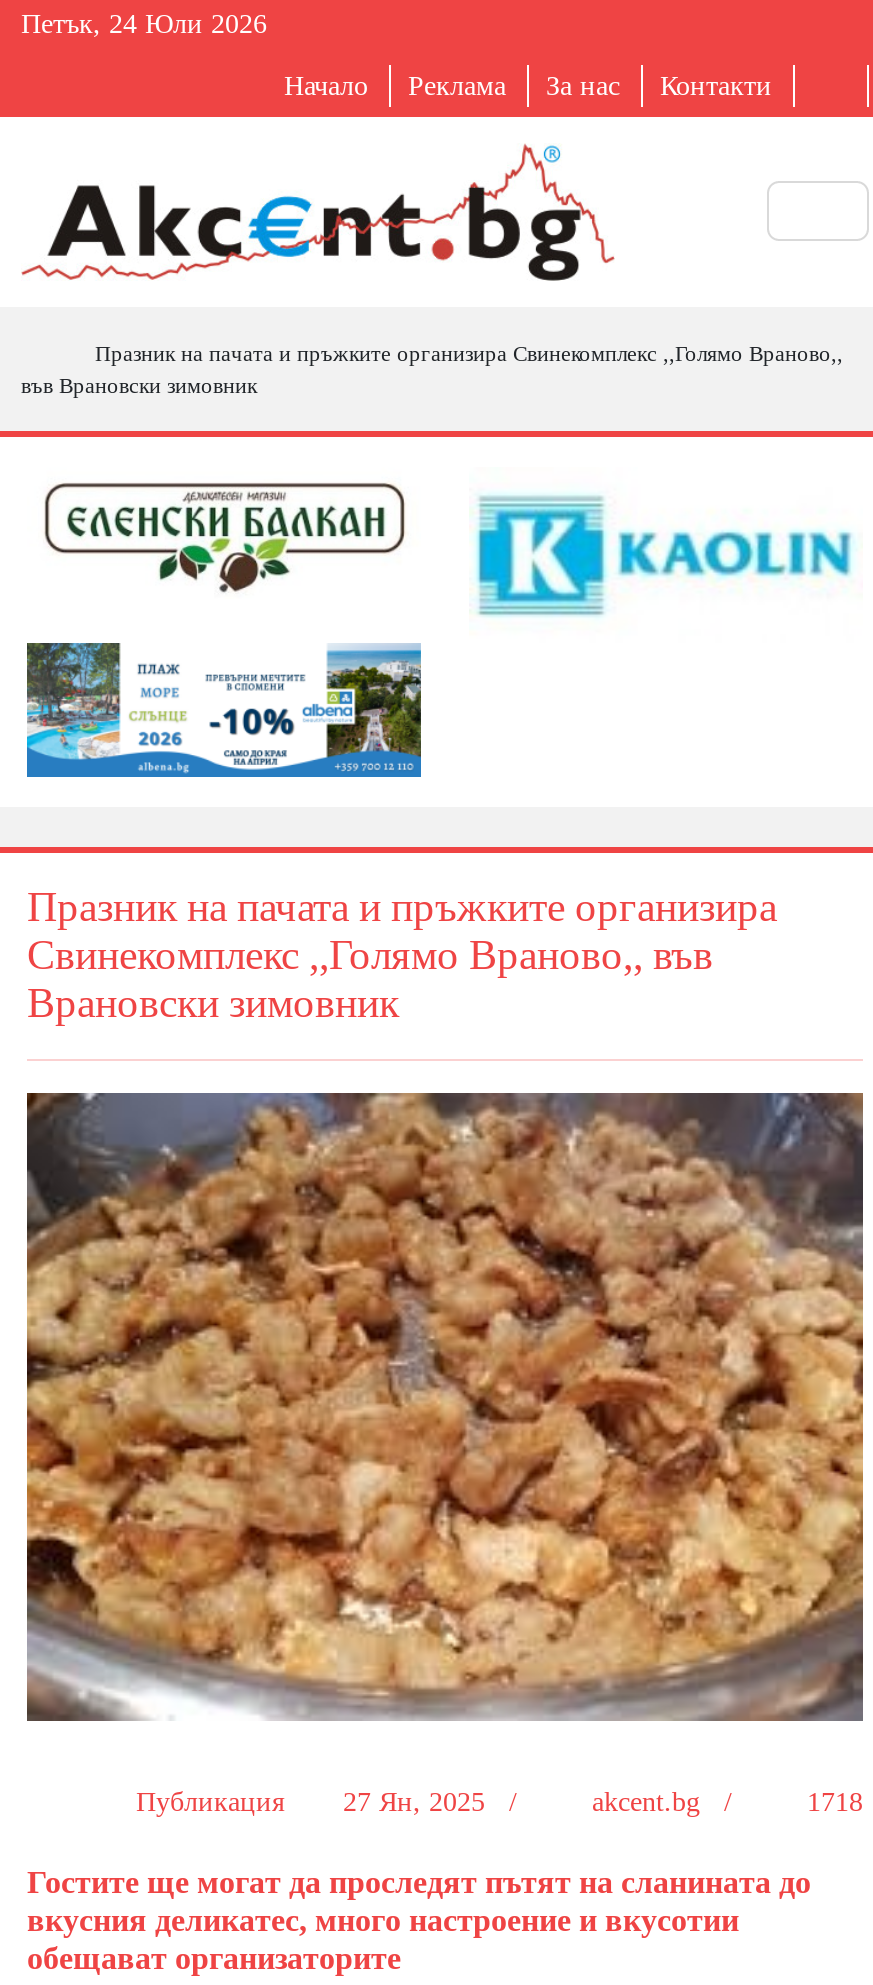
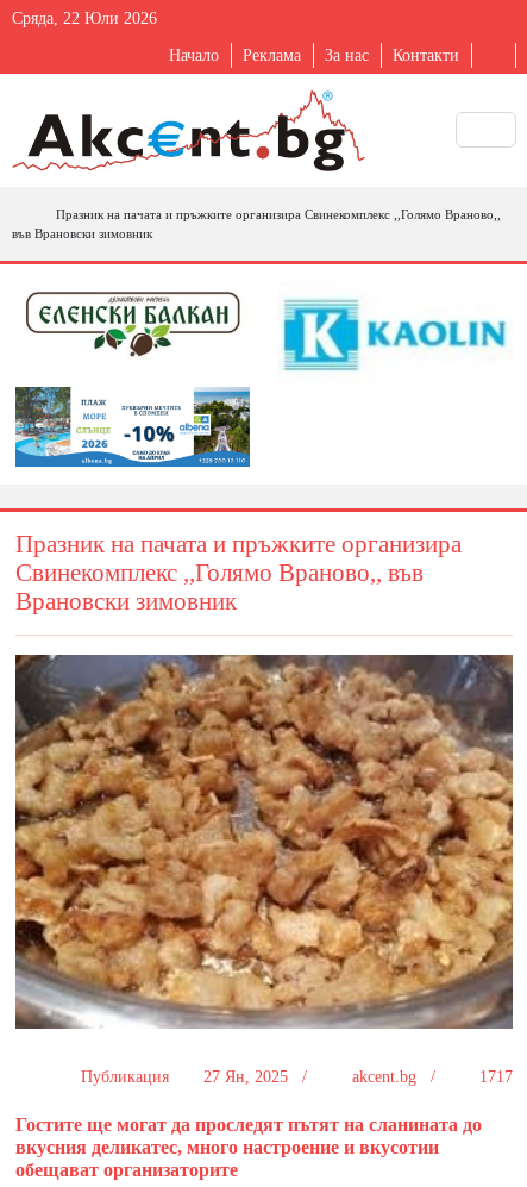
- Петък, 24 Юли 2026
+ Сряда, 22 Юли 2026

- Публикация 27 Ян, 2025 / akcent.bg / 1718
+ Публикация 27 Ян, 2025 / akcent.bg / 1717
